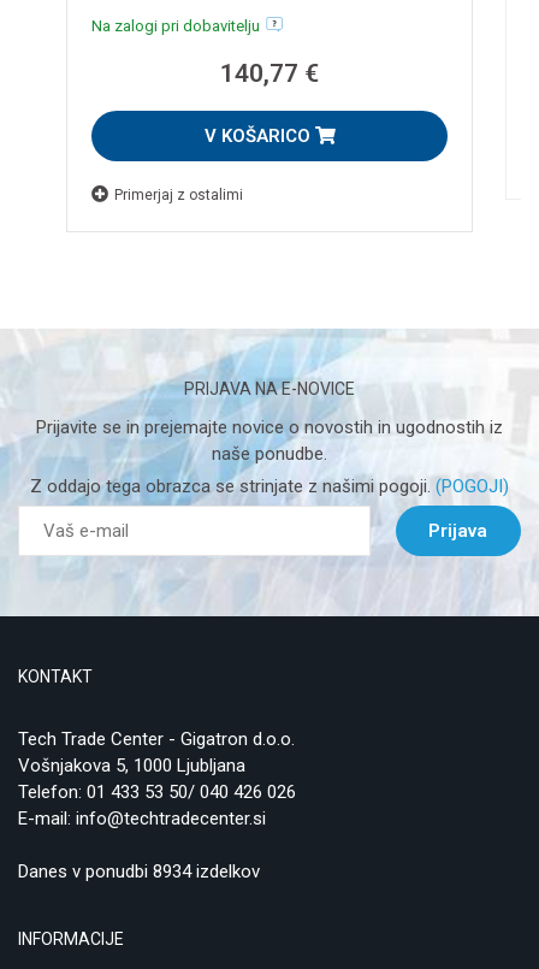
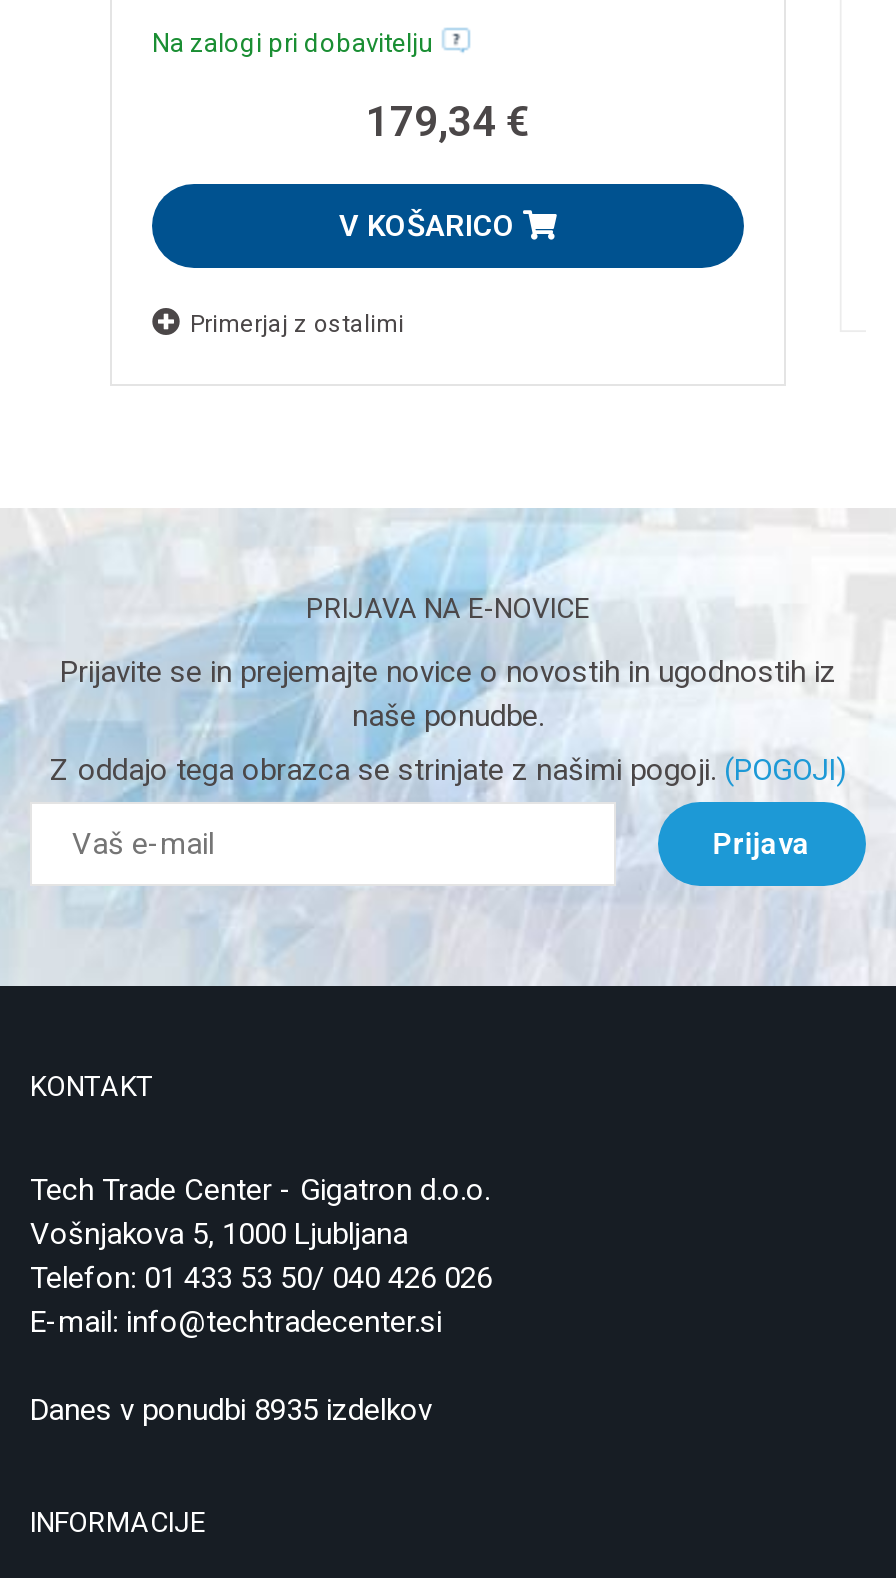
- 140,77 €
+ 179,34 €

- Danes v ponudbi 8934 izdelkov
+ Danes v ponudbi 8935 izdelkov
